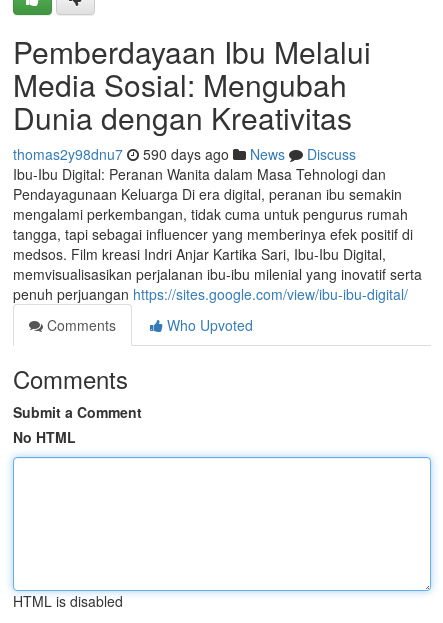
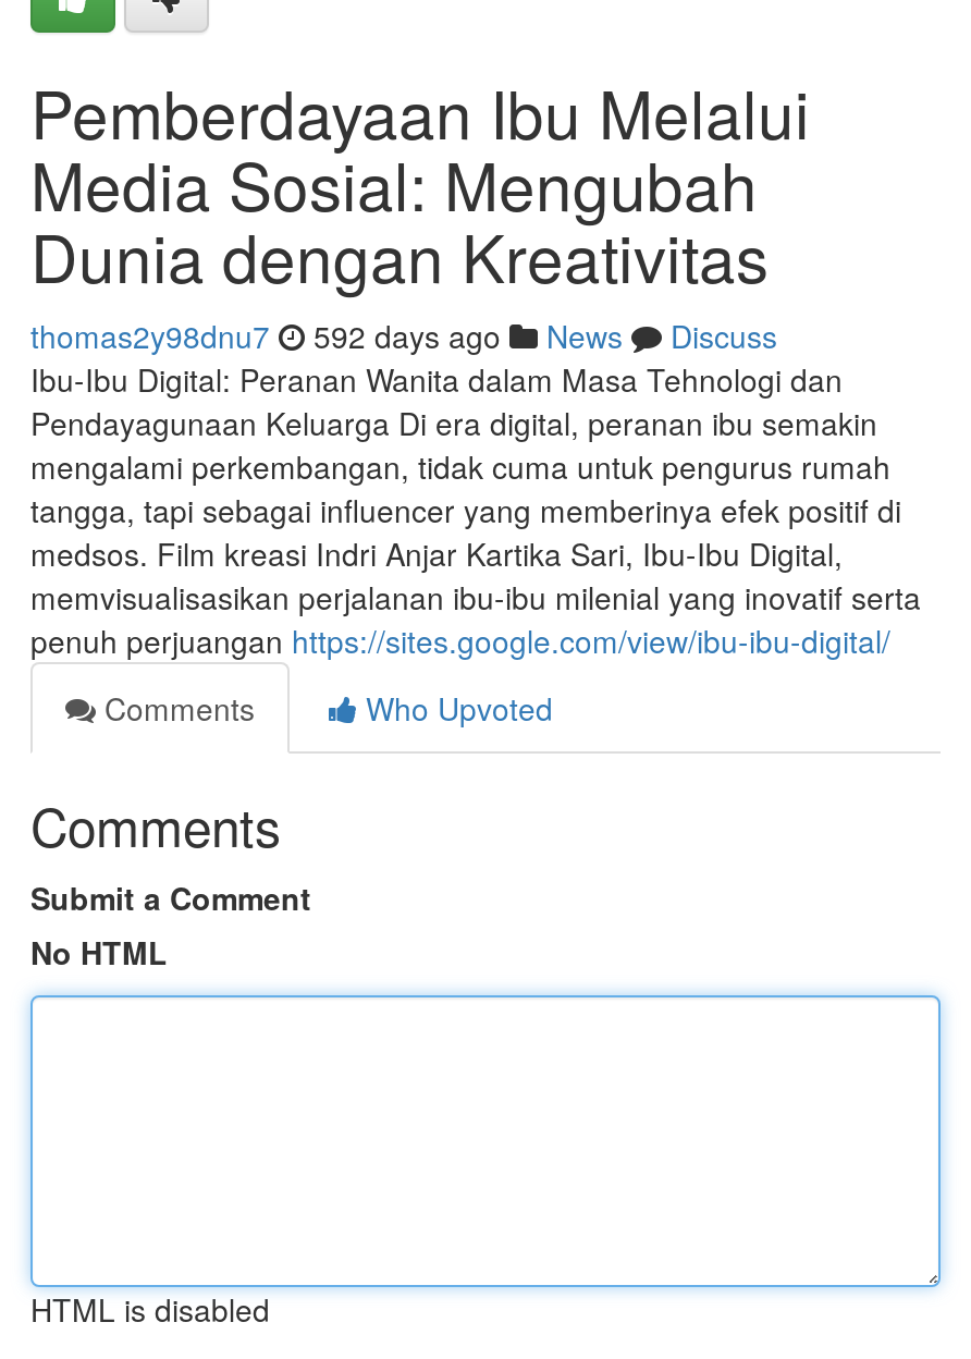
- thomas2y98dnu7 590 days ago News Discuss
+ thomas2y98dnu7 592 days ago News Discuss
